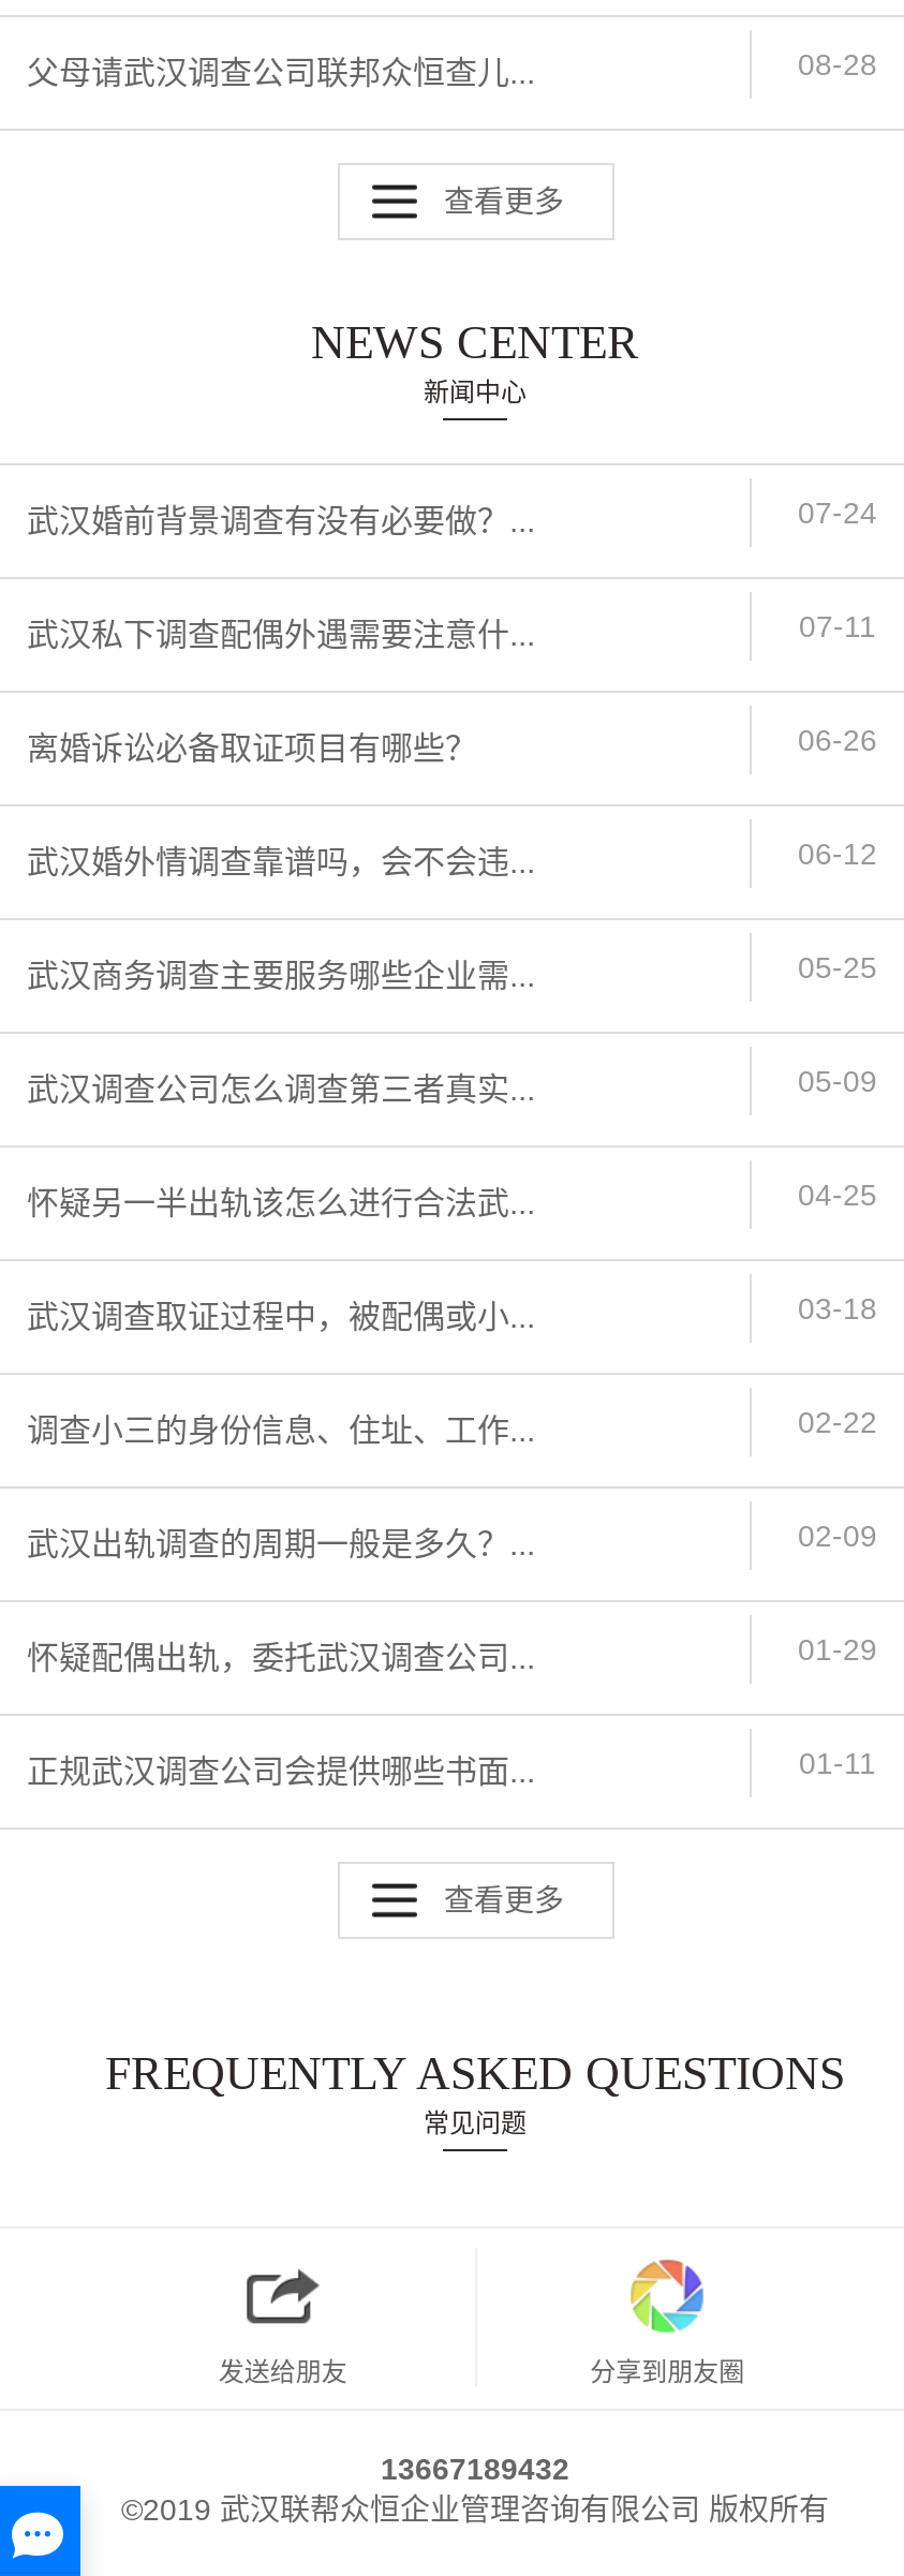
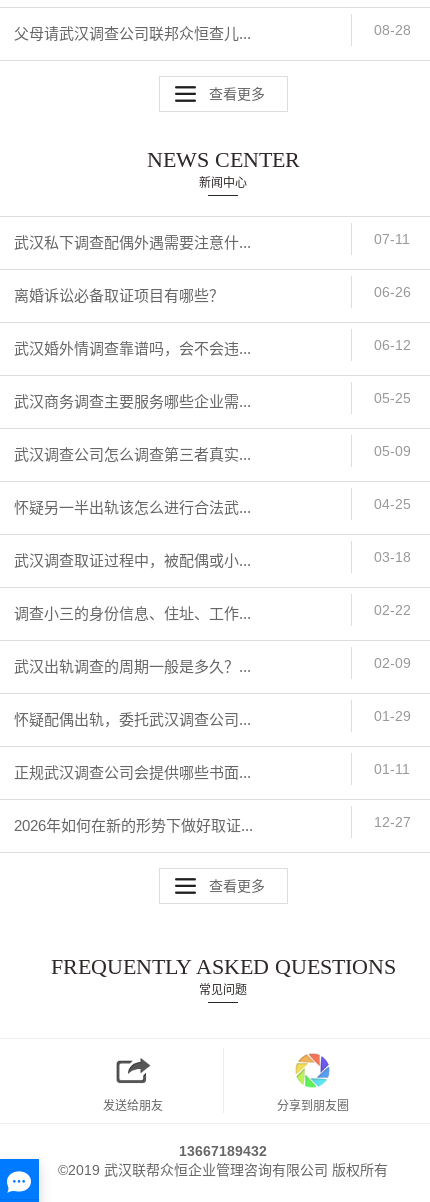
- 武汉婚前背景调查有没有必要做？...
- 07-24

moved up: 武汉私下调查配偶外遇需要注意什... | 07-11 | 离婚诉讼必备取证项目有哪些？ | ... | 正规武汉调查公司会提供哪些书面... | 01-11

+ 2026年如何在新的形势下做好取证...
+ 12-27
